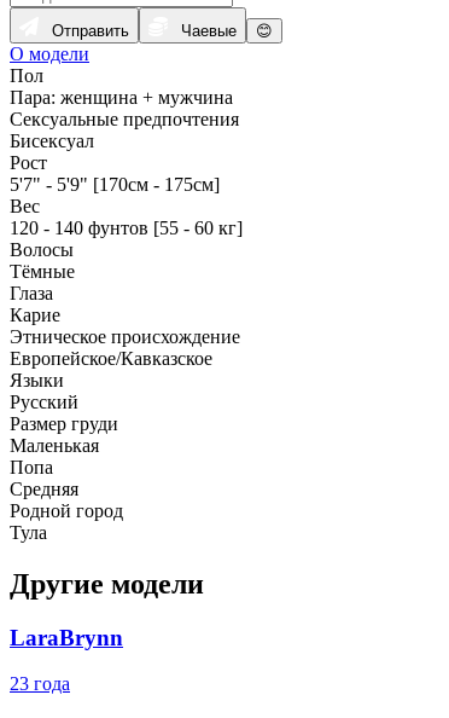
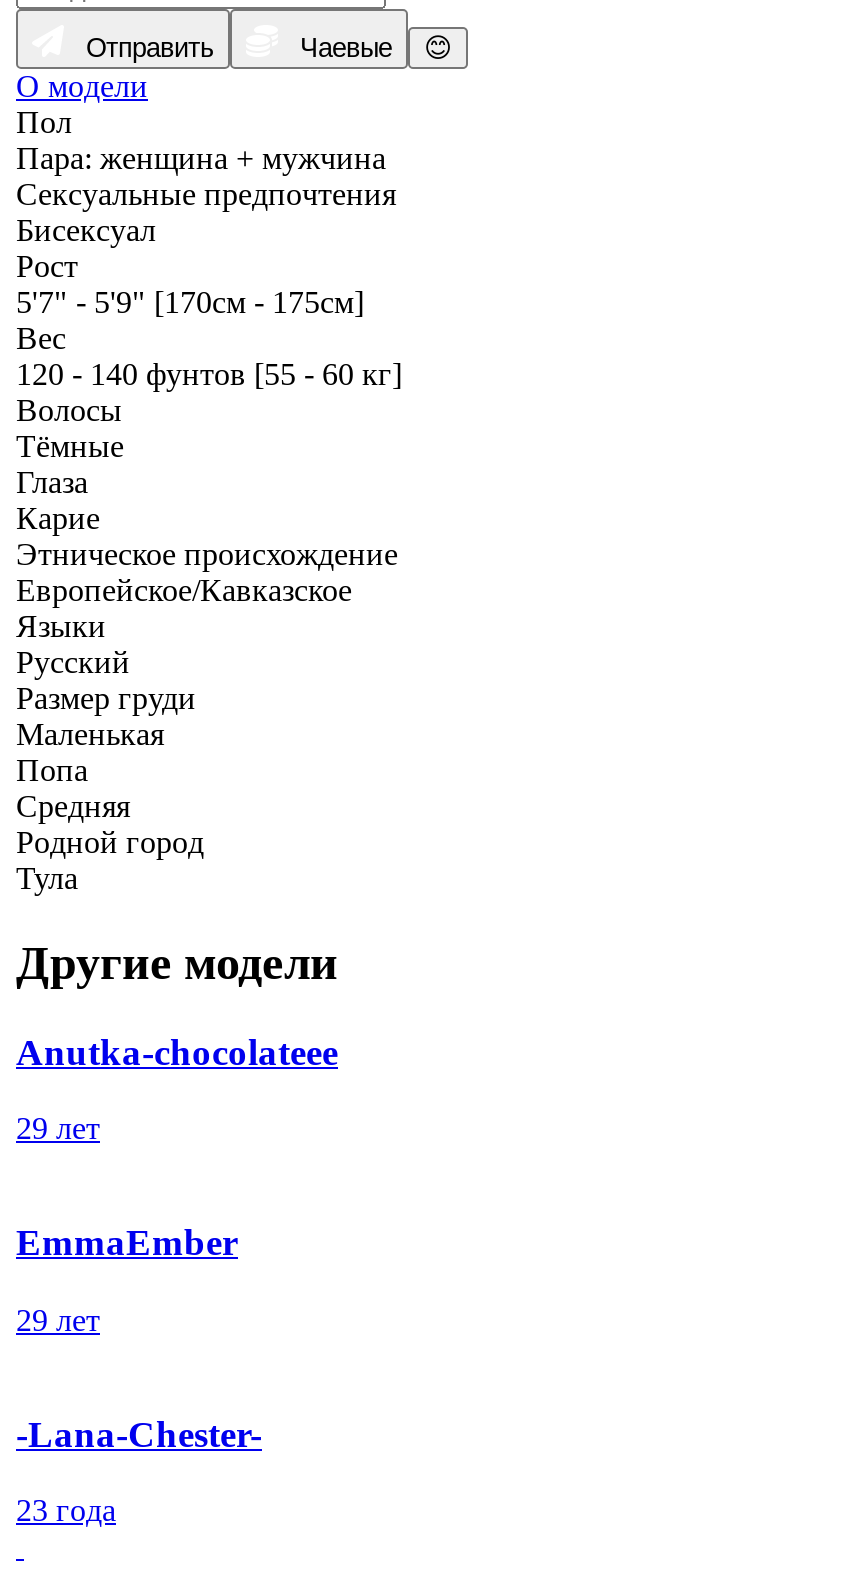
- LaraBrynn
+ Anutka-chocolateee
+ 29 лет
+ EmmaEmber
+ 29 лет
+ -Lana-Chester-
